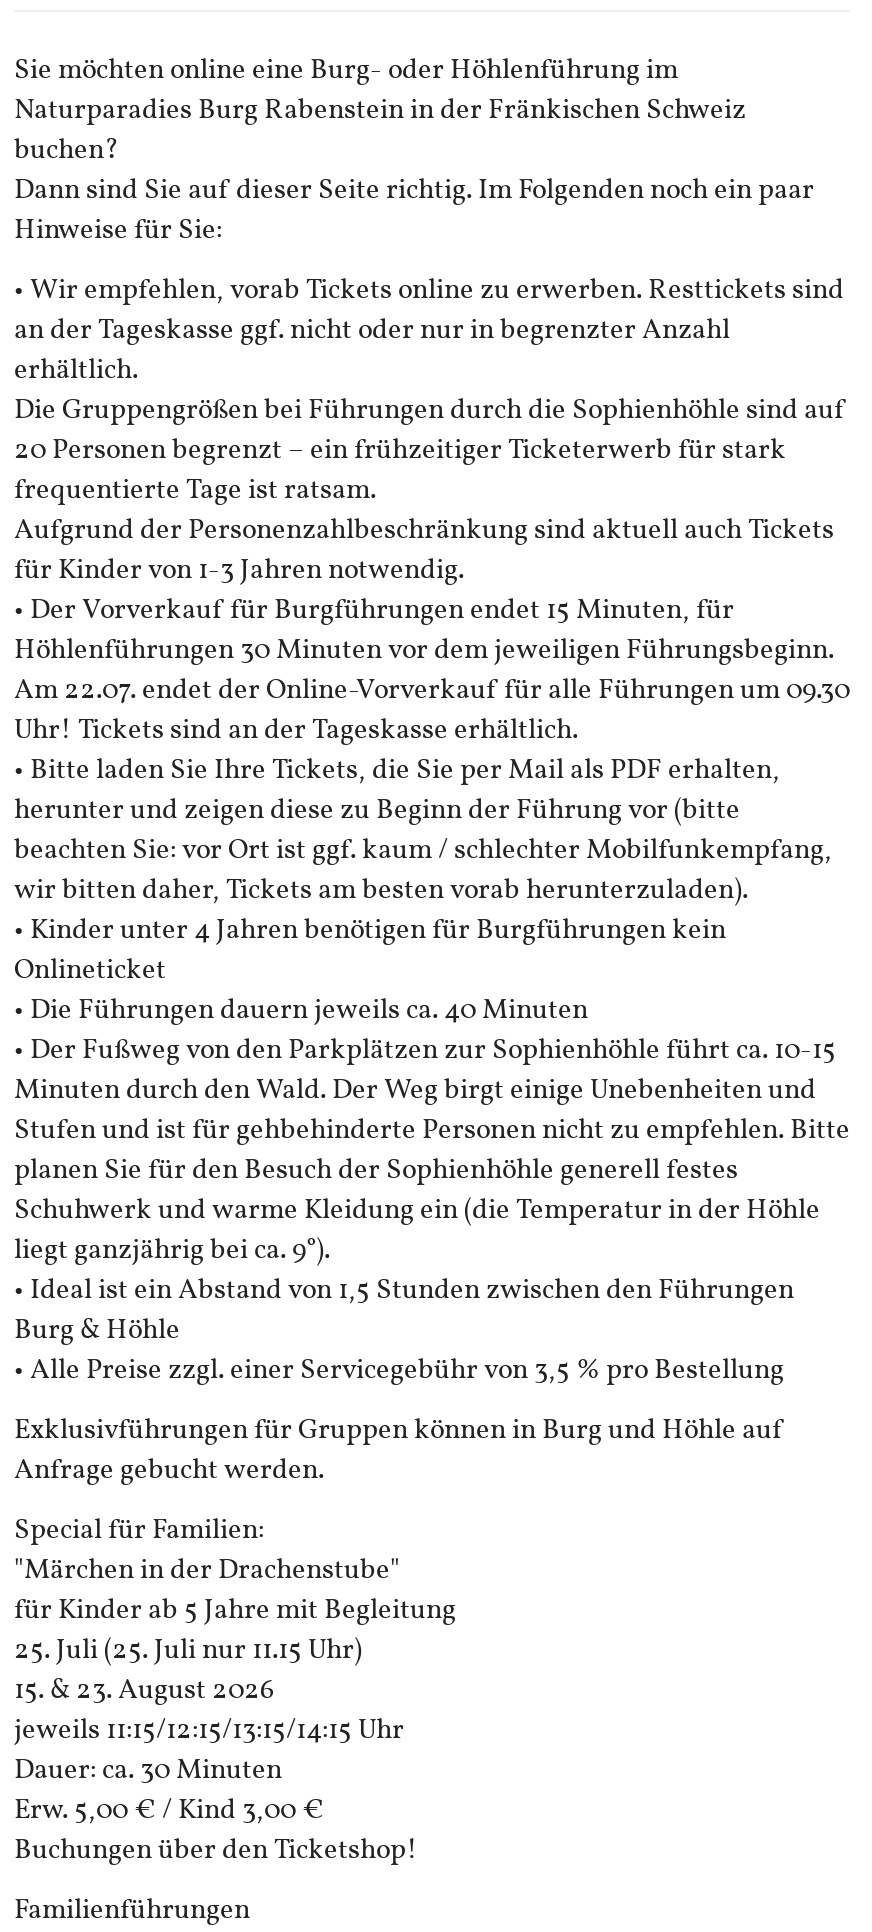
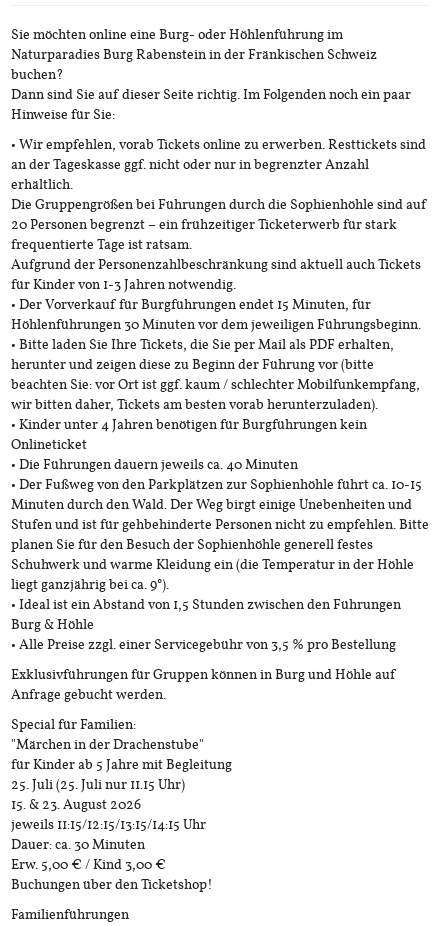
- Am 22.07. endet der Online-Vorverkauf für alle Führungen um 09.30
- Uhr! Tickets sind an der Tageskasse erhältlich.
